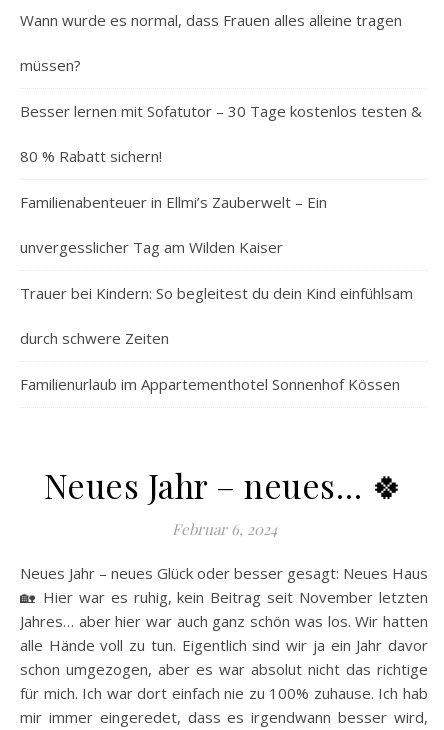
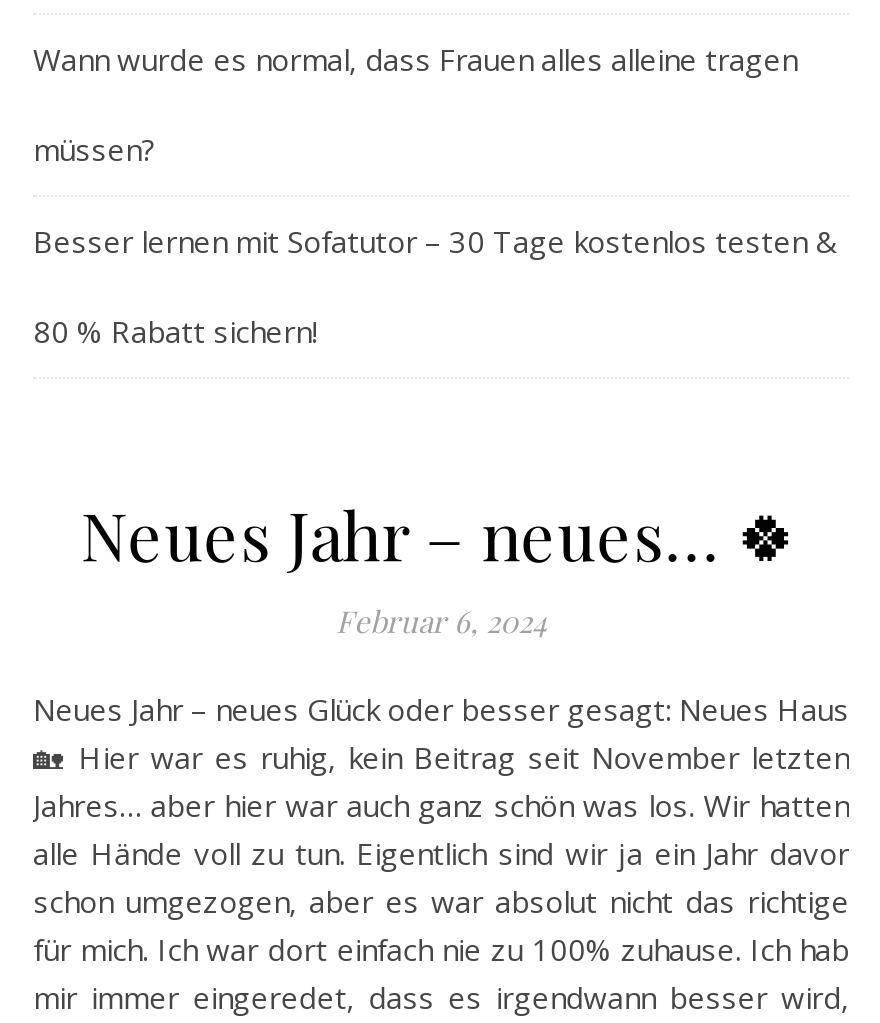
- Familienabenteuer in Ellmi’s Zauberwelt – Ein
- unvergesslicher Tag am Wilden Kaiser
- Trauer bei Kindern: So begleitest du dein Kind einfühlsam
- durch schwere Zeiten
- Familienurlaub im Appartementhotel Sonnenhof Kössen
